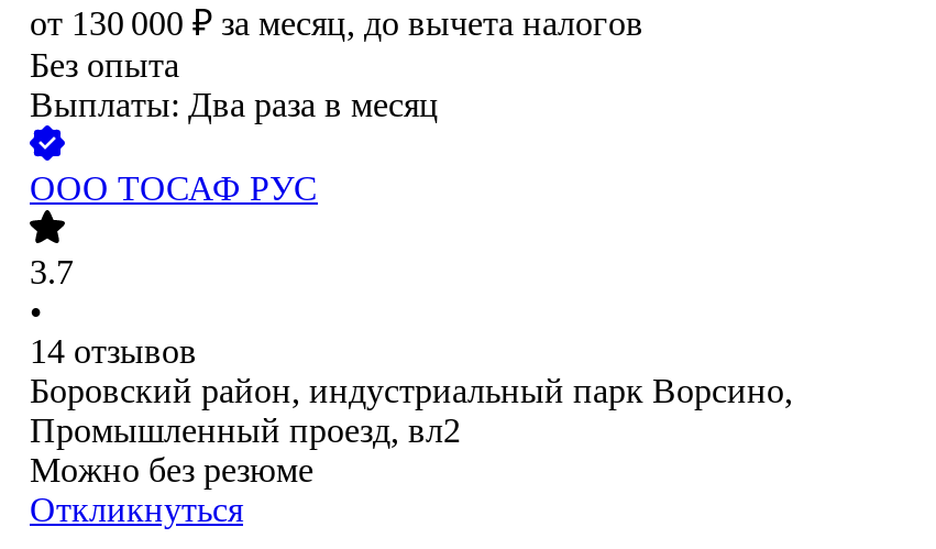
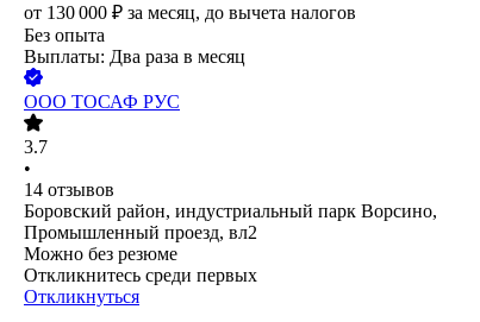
+ Откликнитесь среди первых
